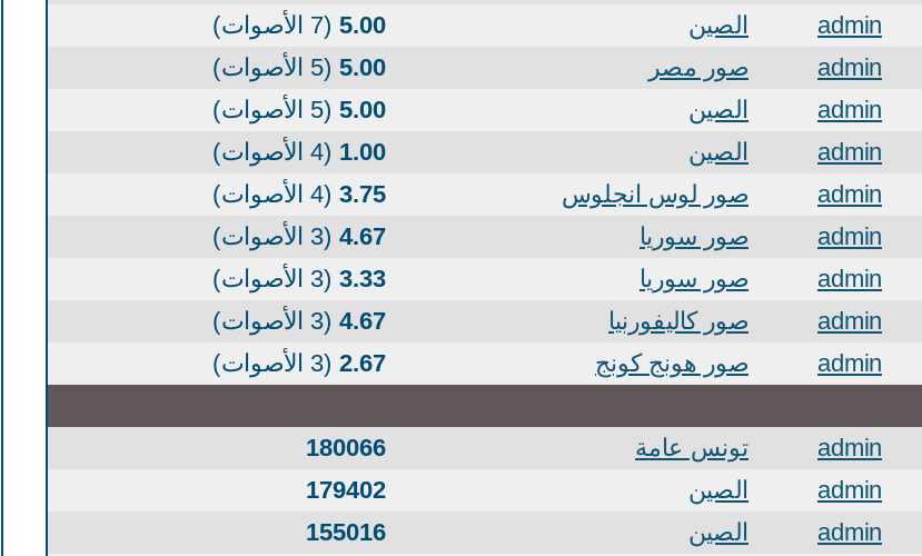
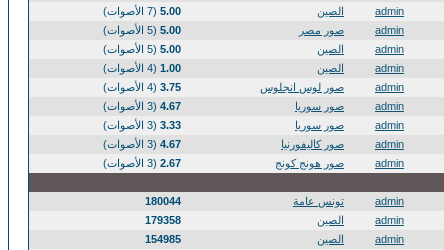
- 180066
+ 180044

- 179402
+ 179358

- 155016
+ 154985
